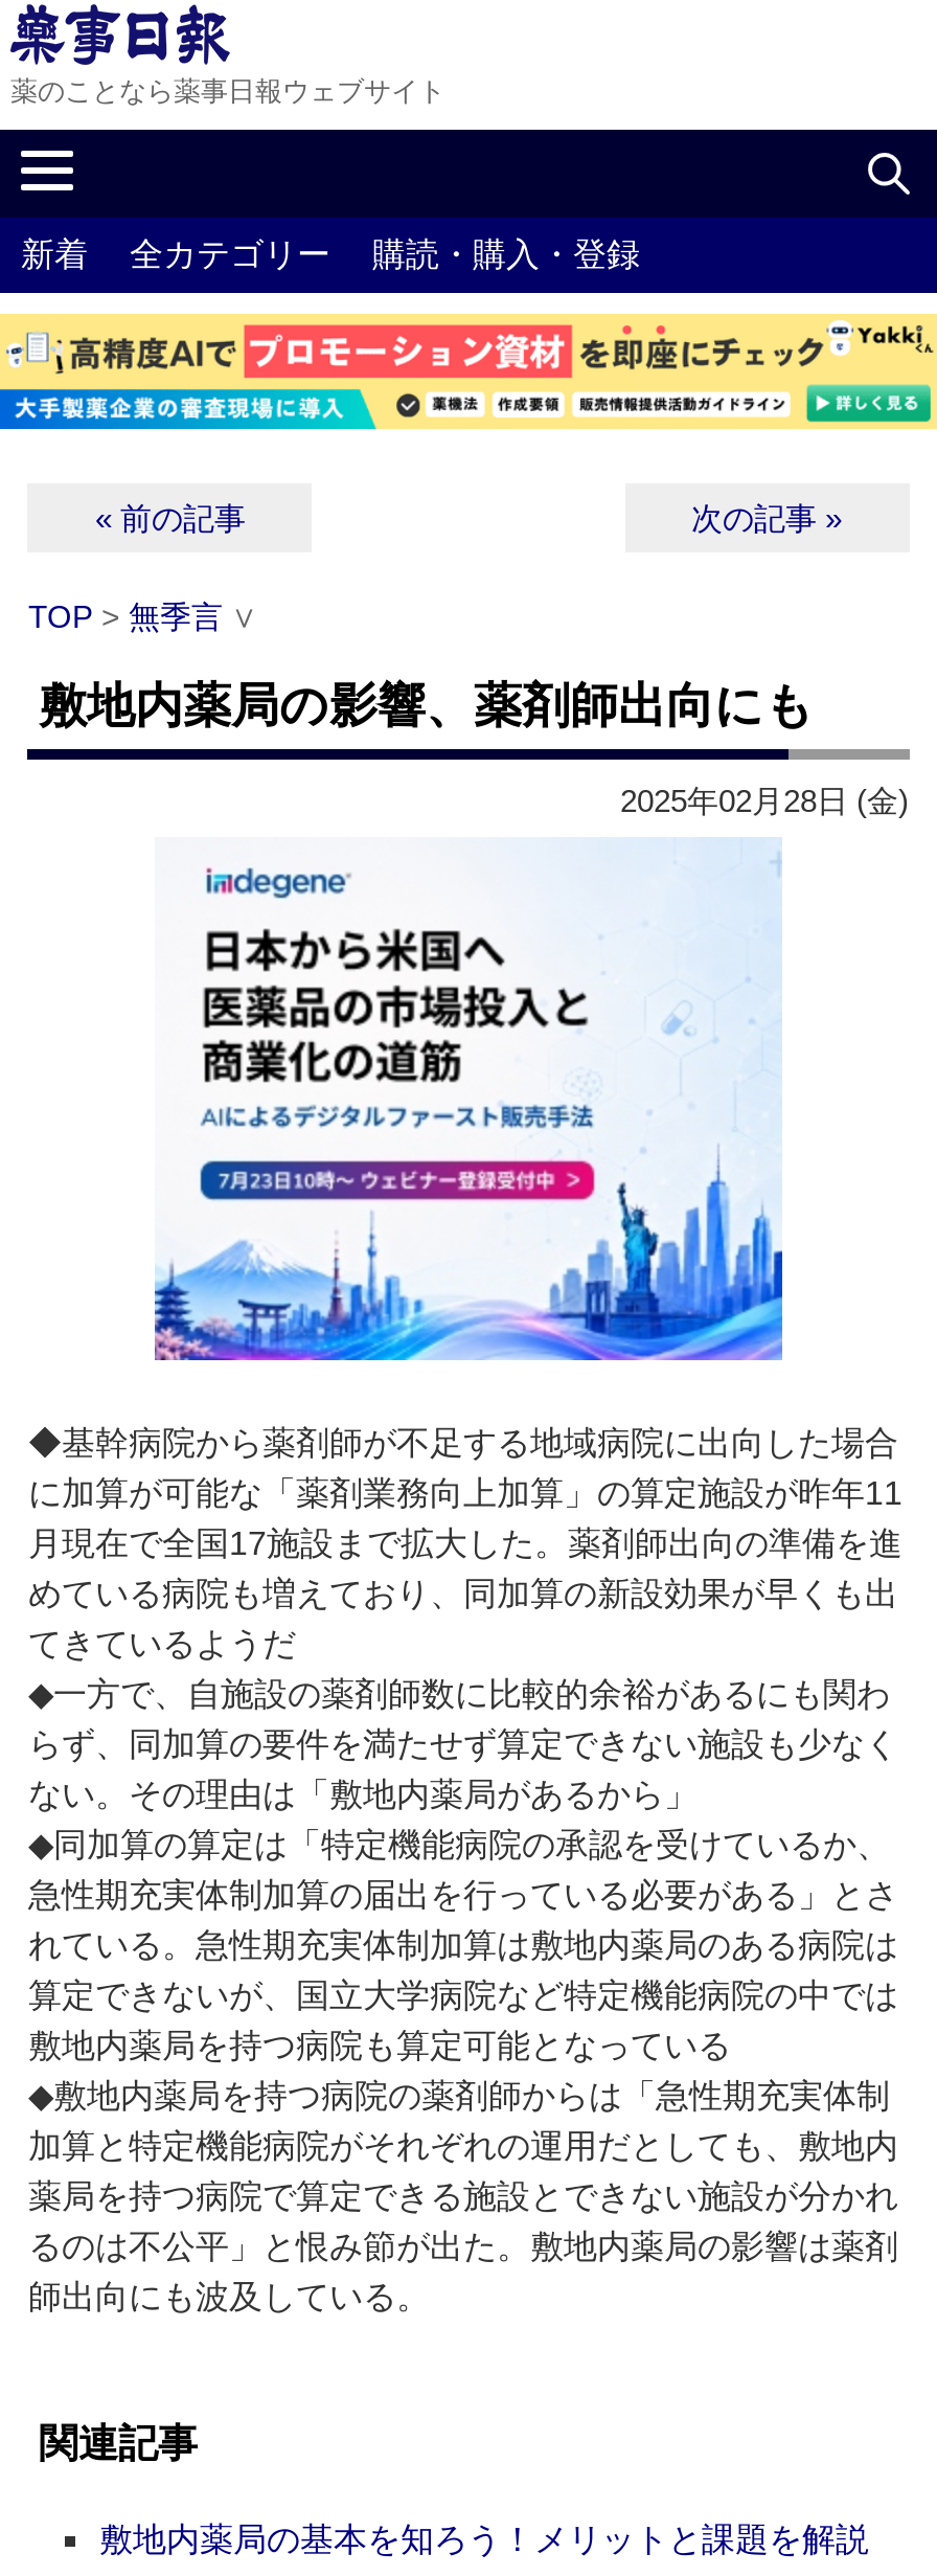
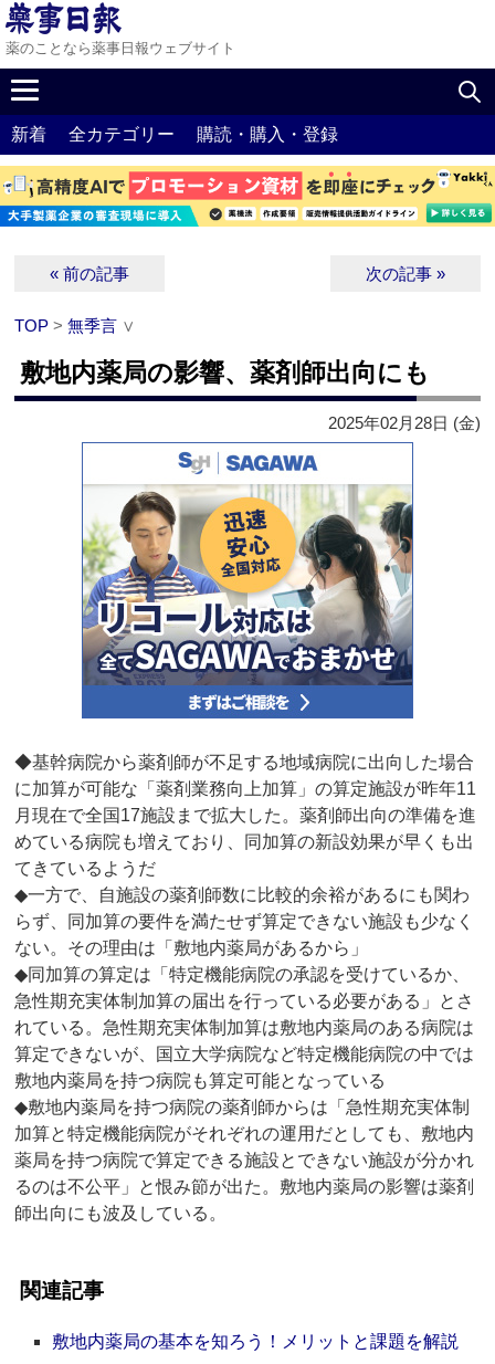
- [image]
+ [image]
